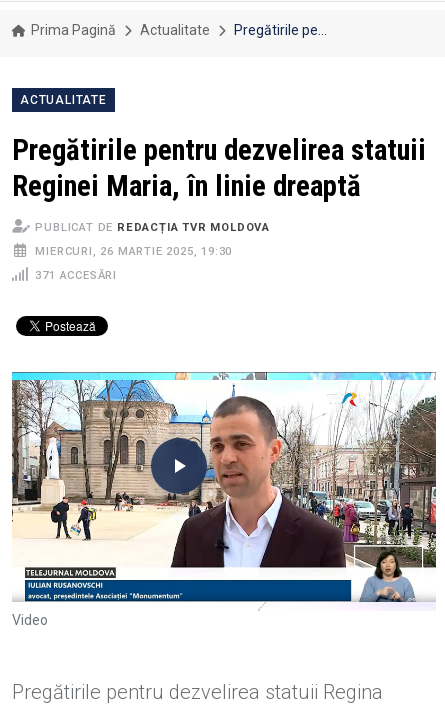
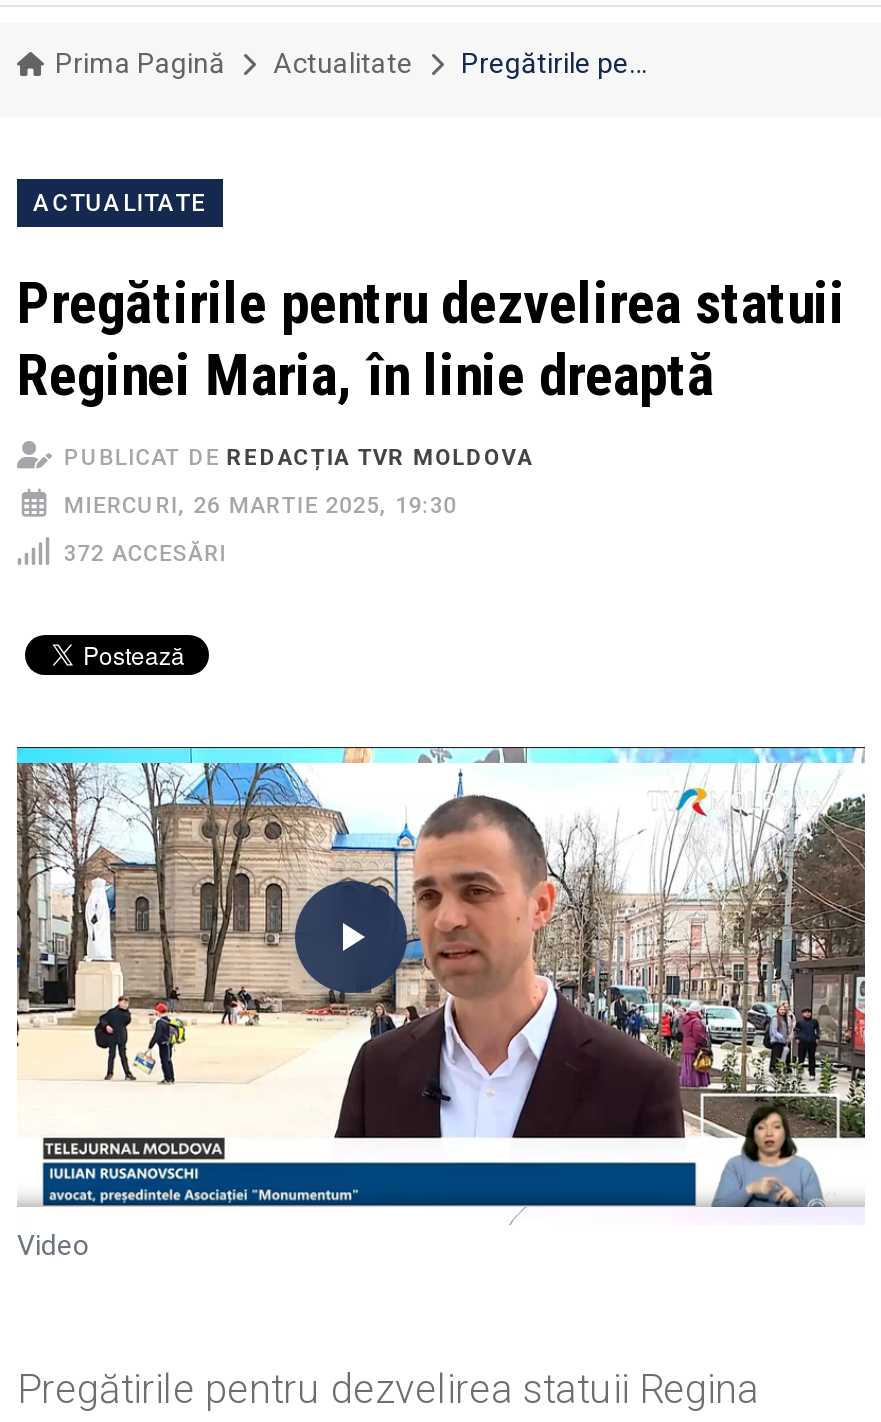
- 371 ACCESĂRI
+ 372 ACCESĂRI
